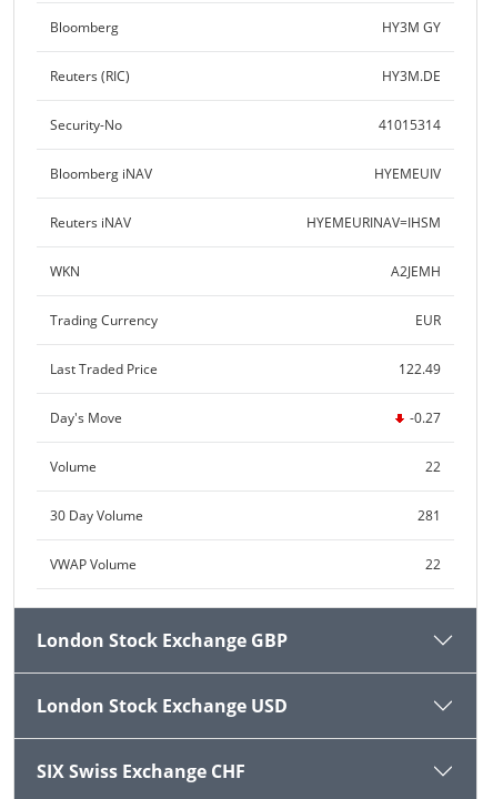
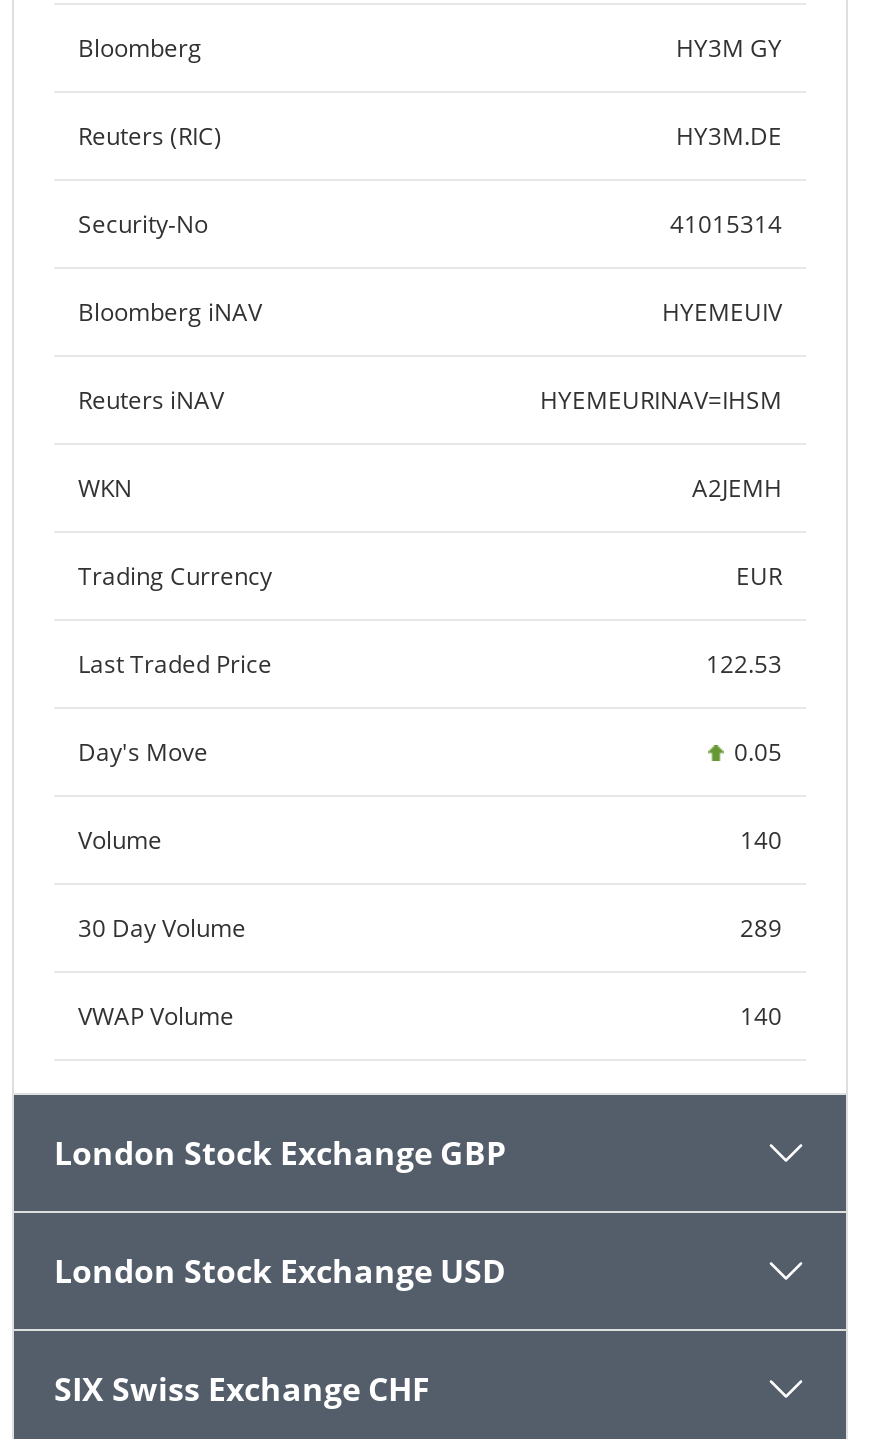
- 122.49
+ 122.53

- -0.27
+ 0.05

- 22
+ 140

- 281
+ 289

- 22
+ 140
